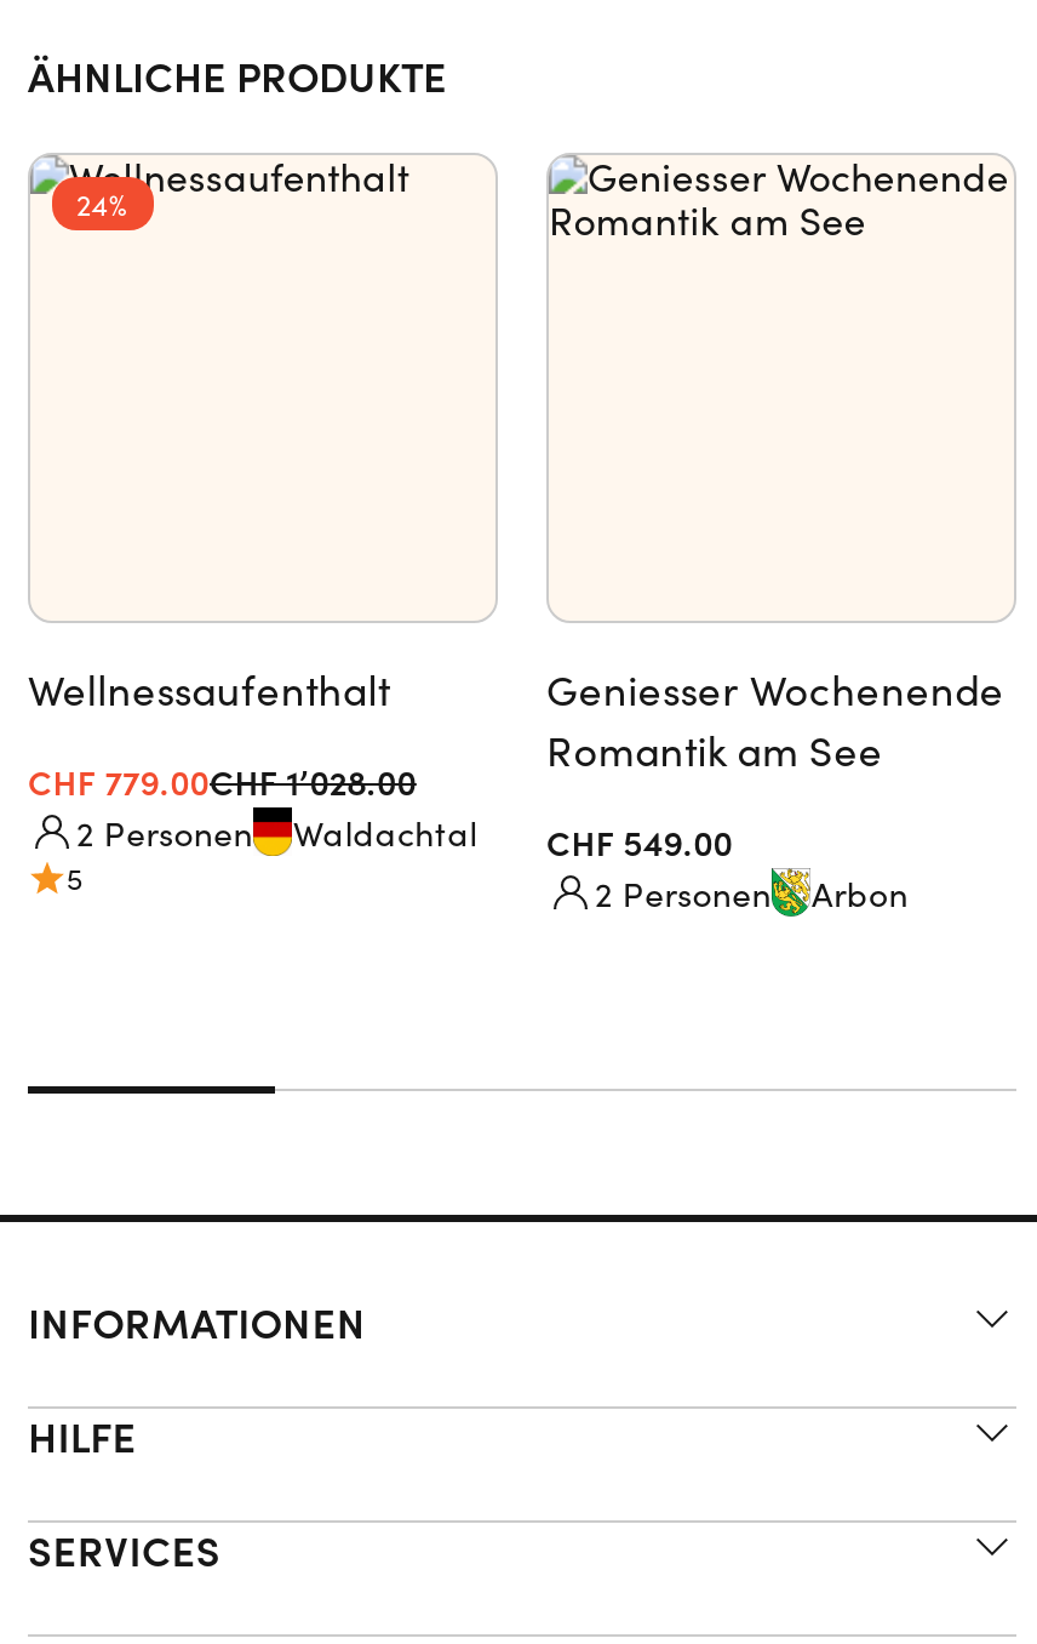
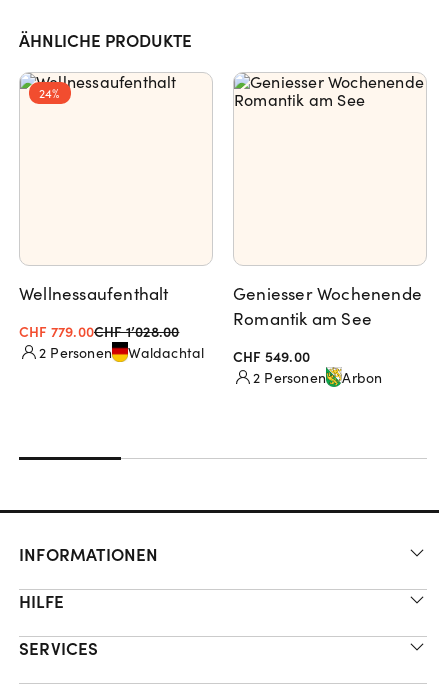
- 5
